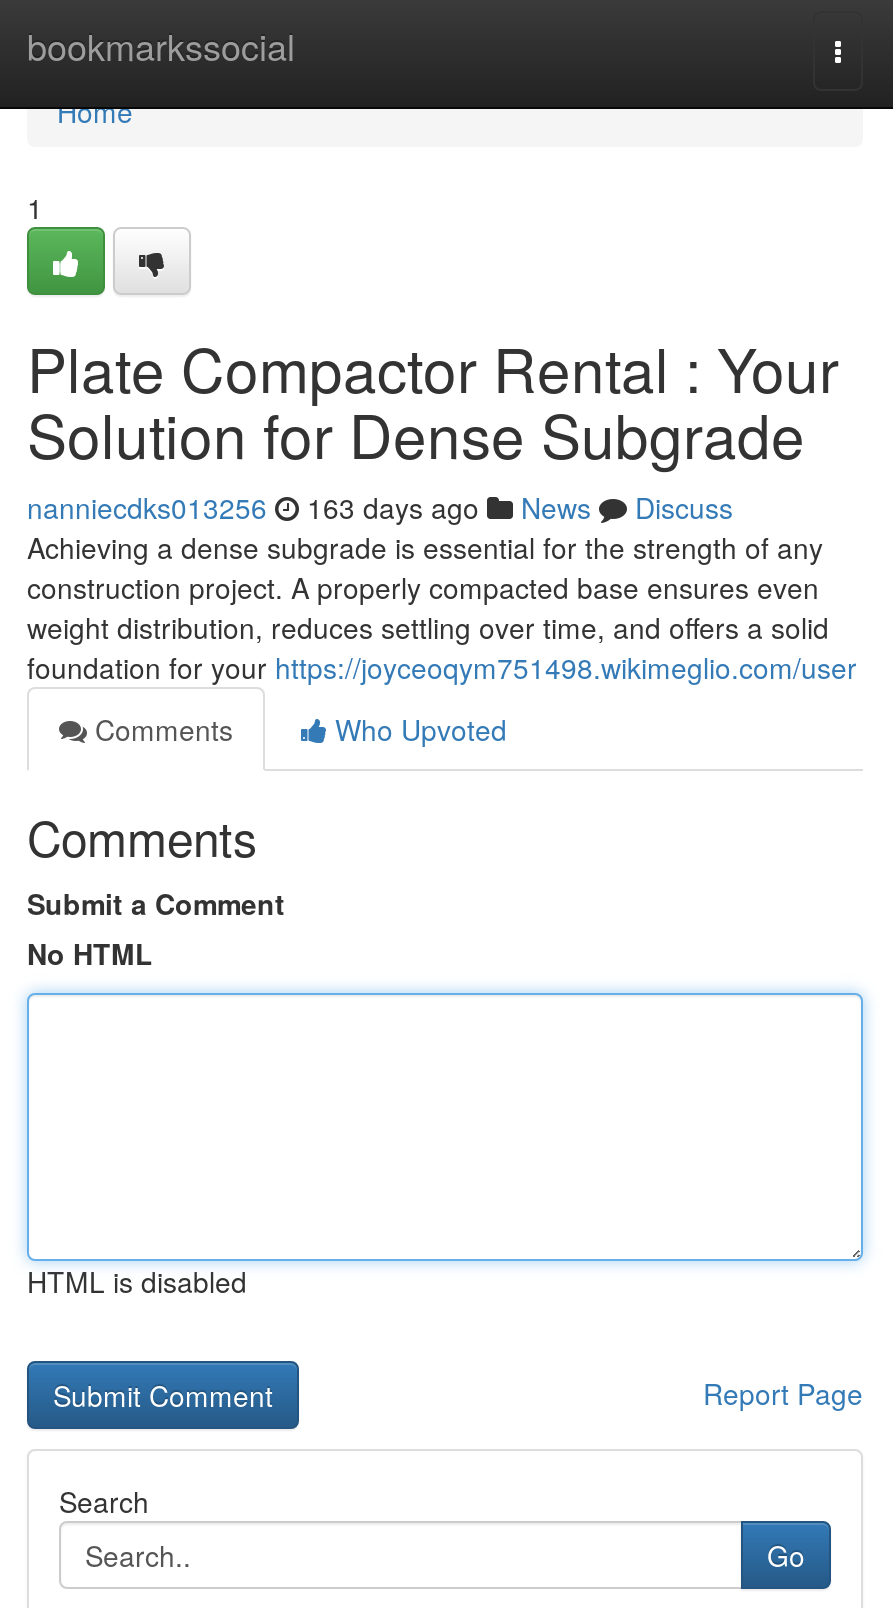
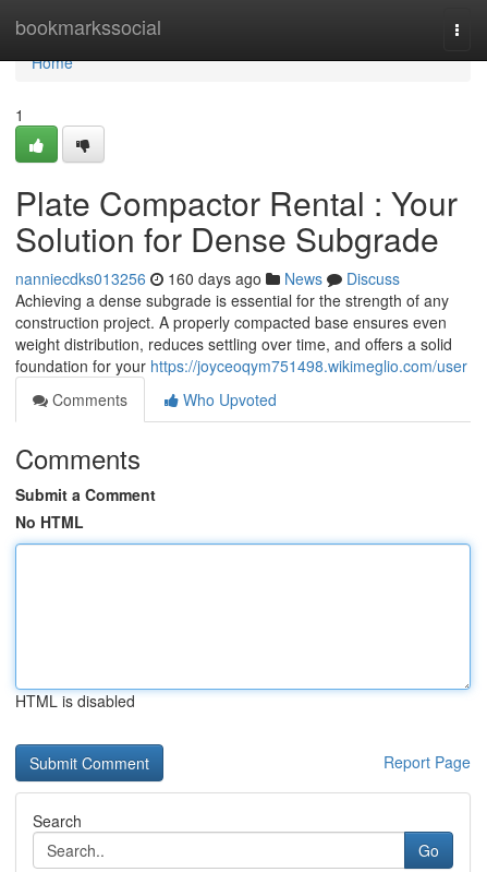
- nanniecdks013256 163 days ago News Discuss
+ nanniecdks013256 160 days ago News Discuss
